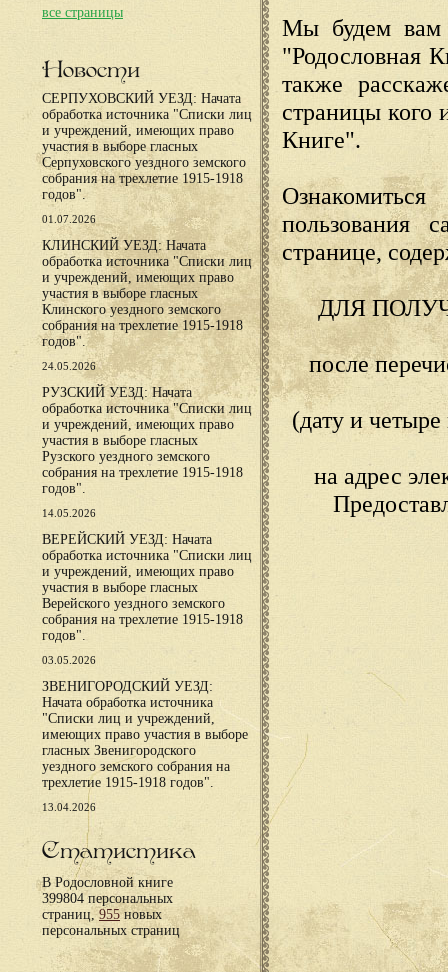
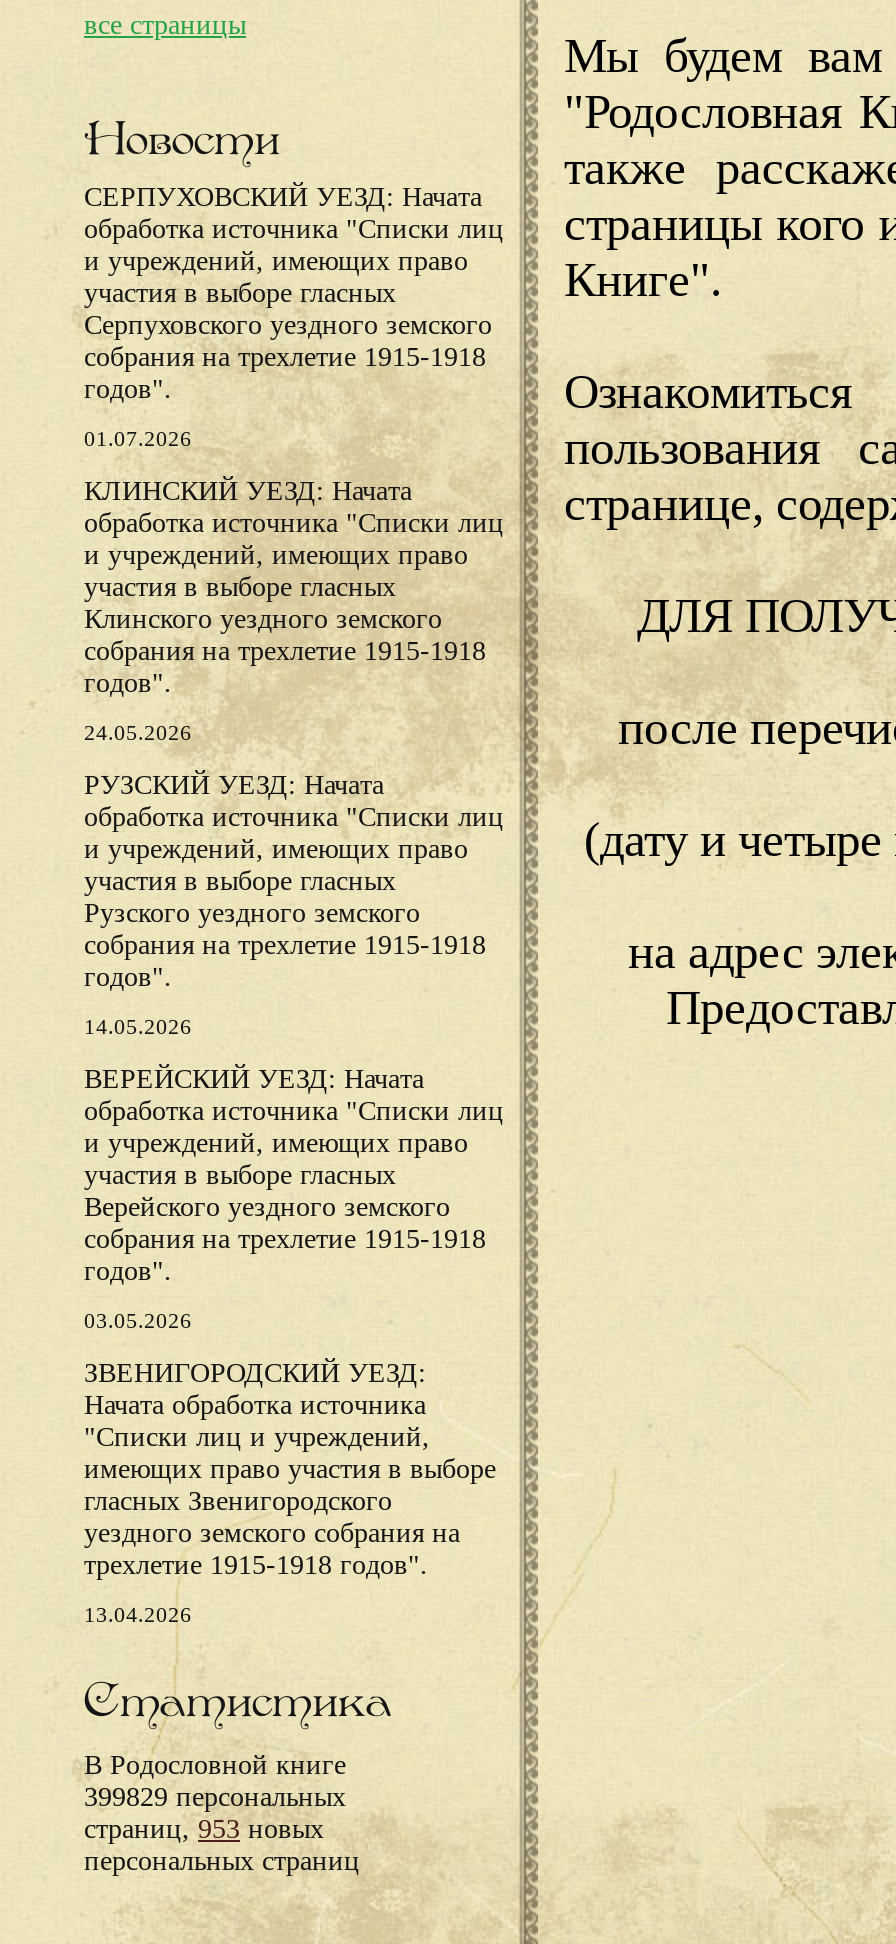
- 399804 персональных
+ 399829 персональных

- страниц, 955 новых
+ страниц, 953 новых
